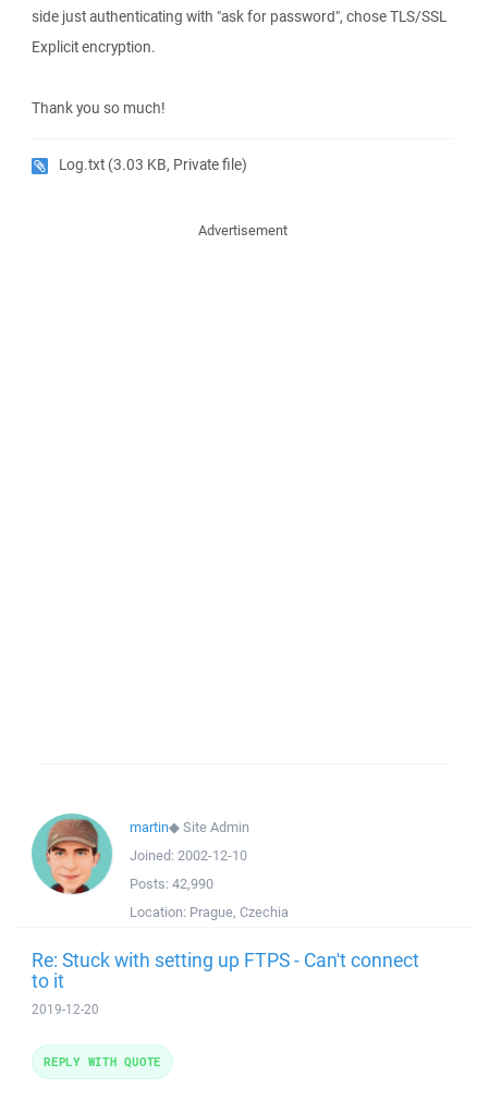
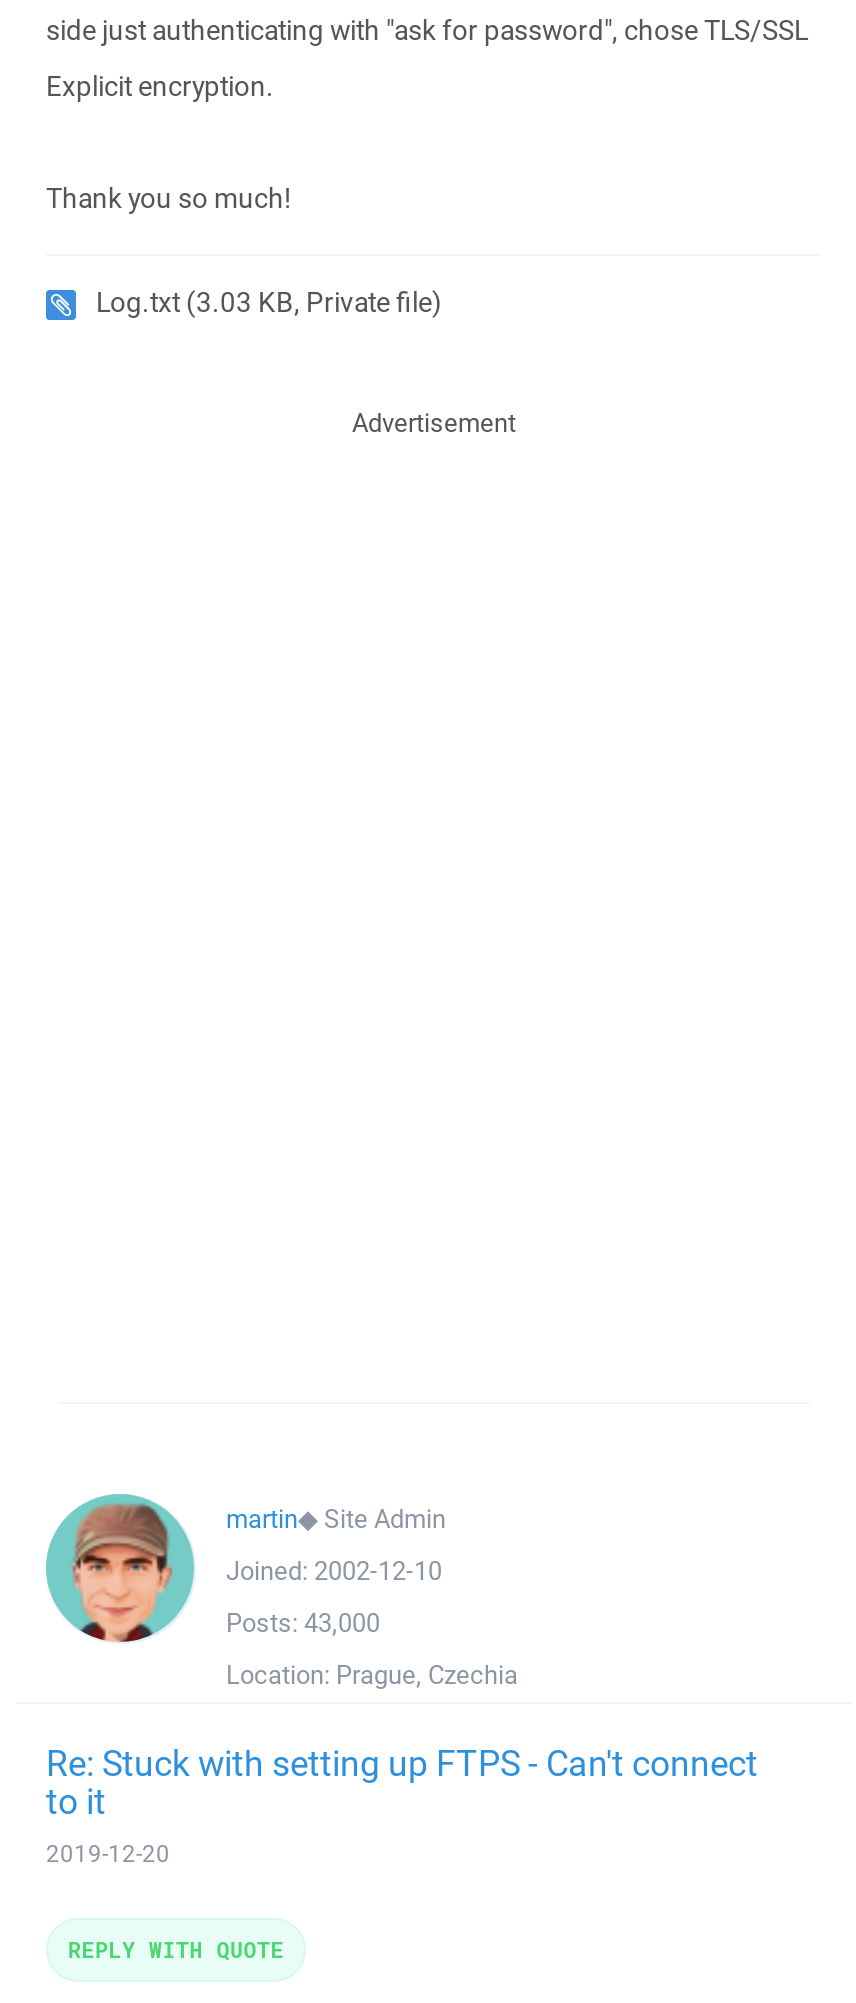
- Posts: 42,990
+ Posts: 43,000
